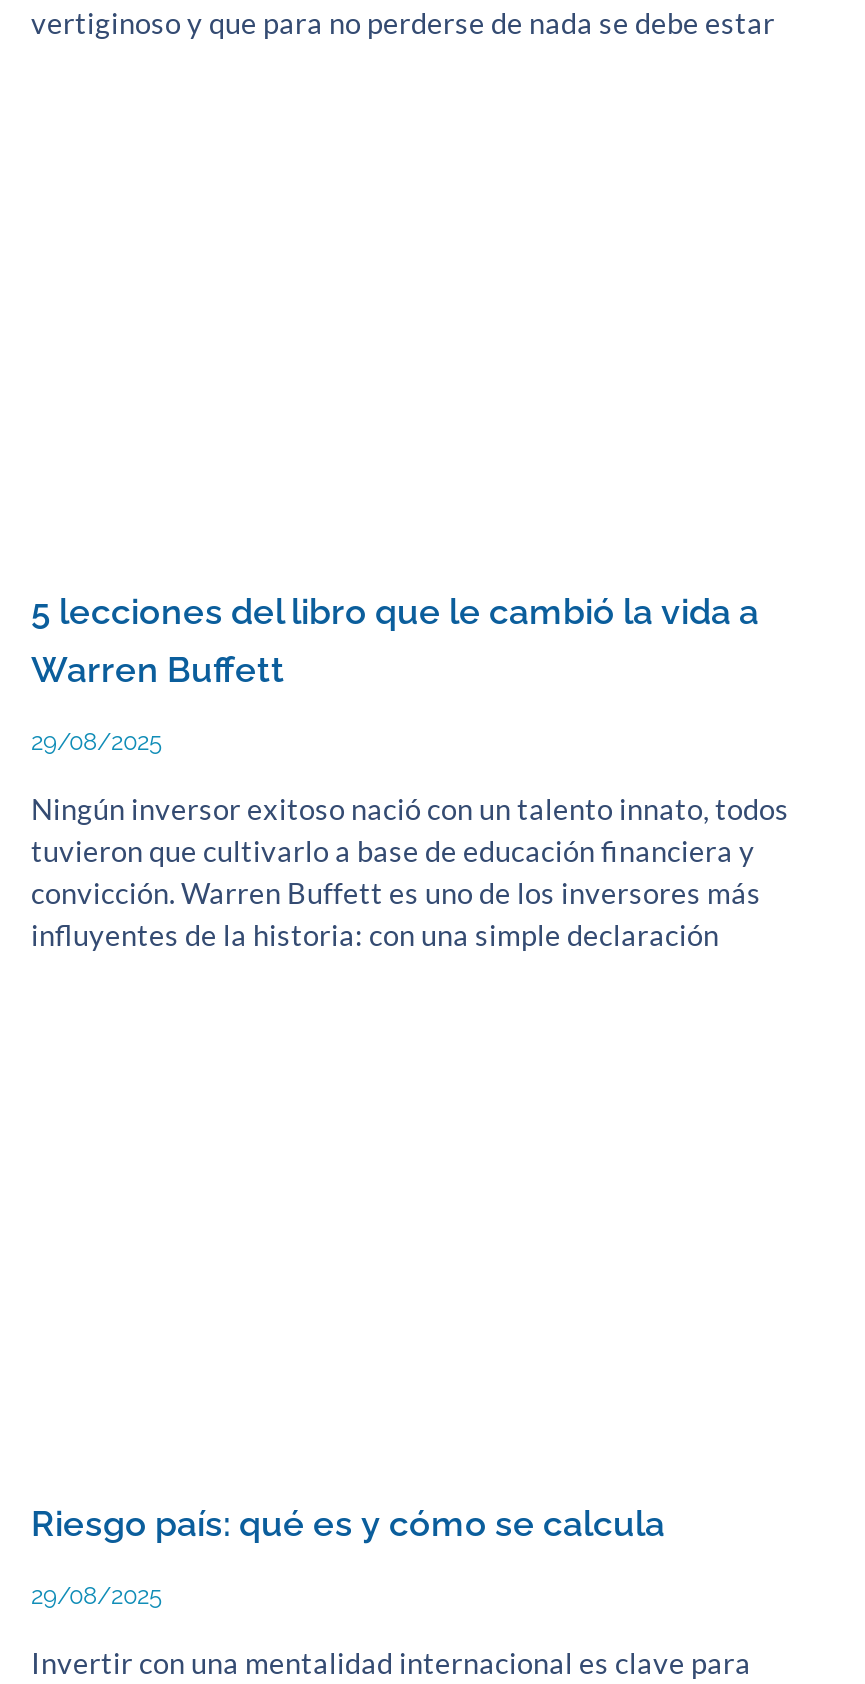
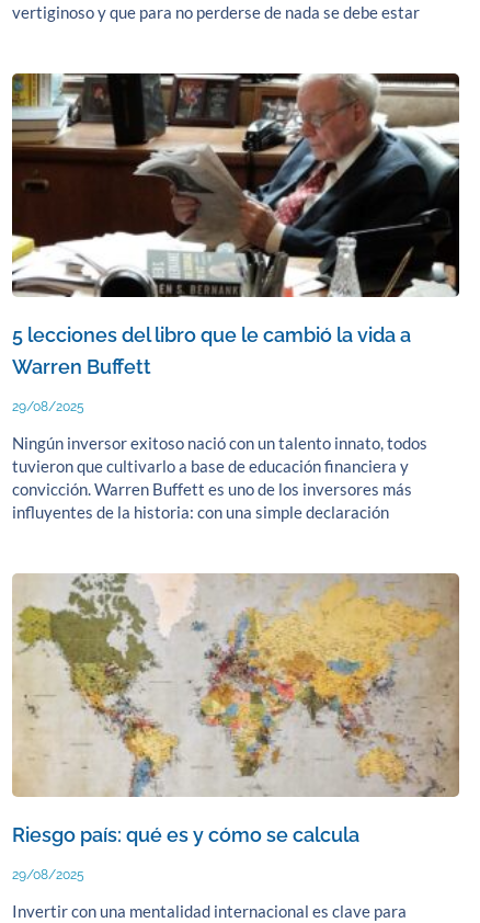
+ [image]

+ [image]
